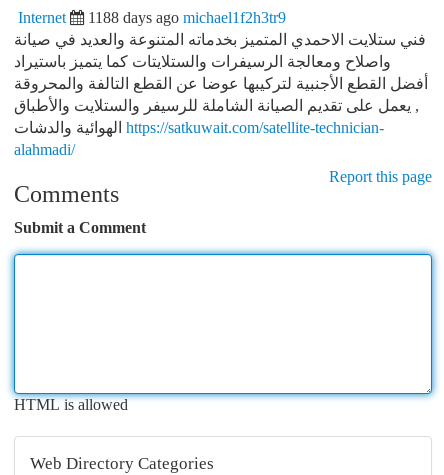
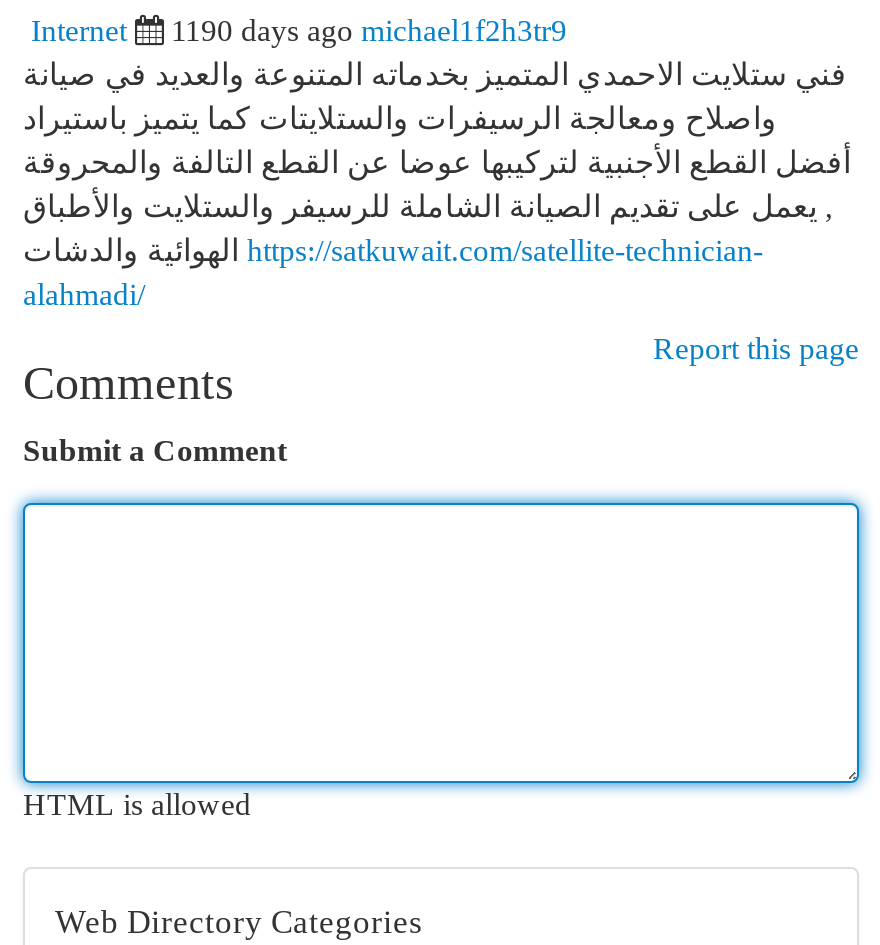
- 1188 days ago michael1f2h3tr9
+ 1190 days ago michael1f2h3tr9
